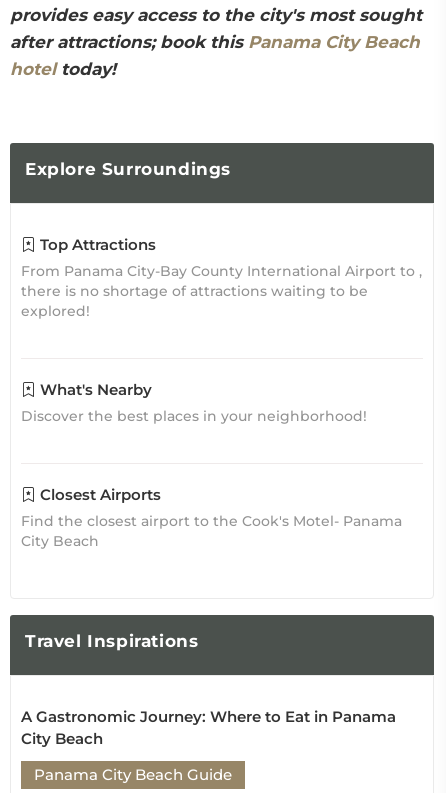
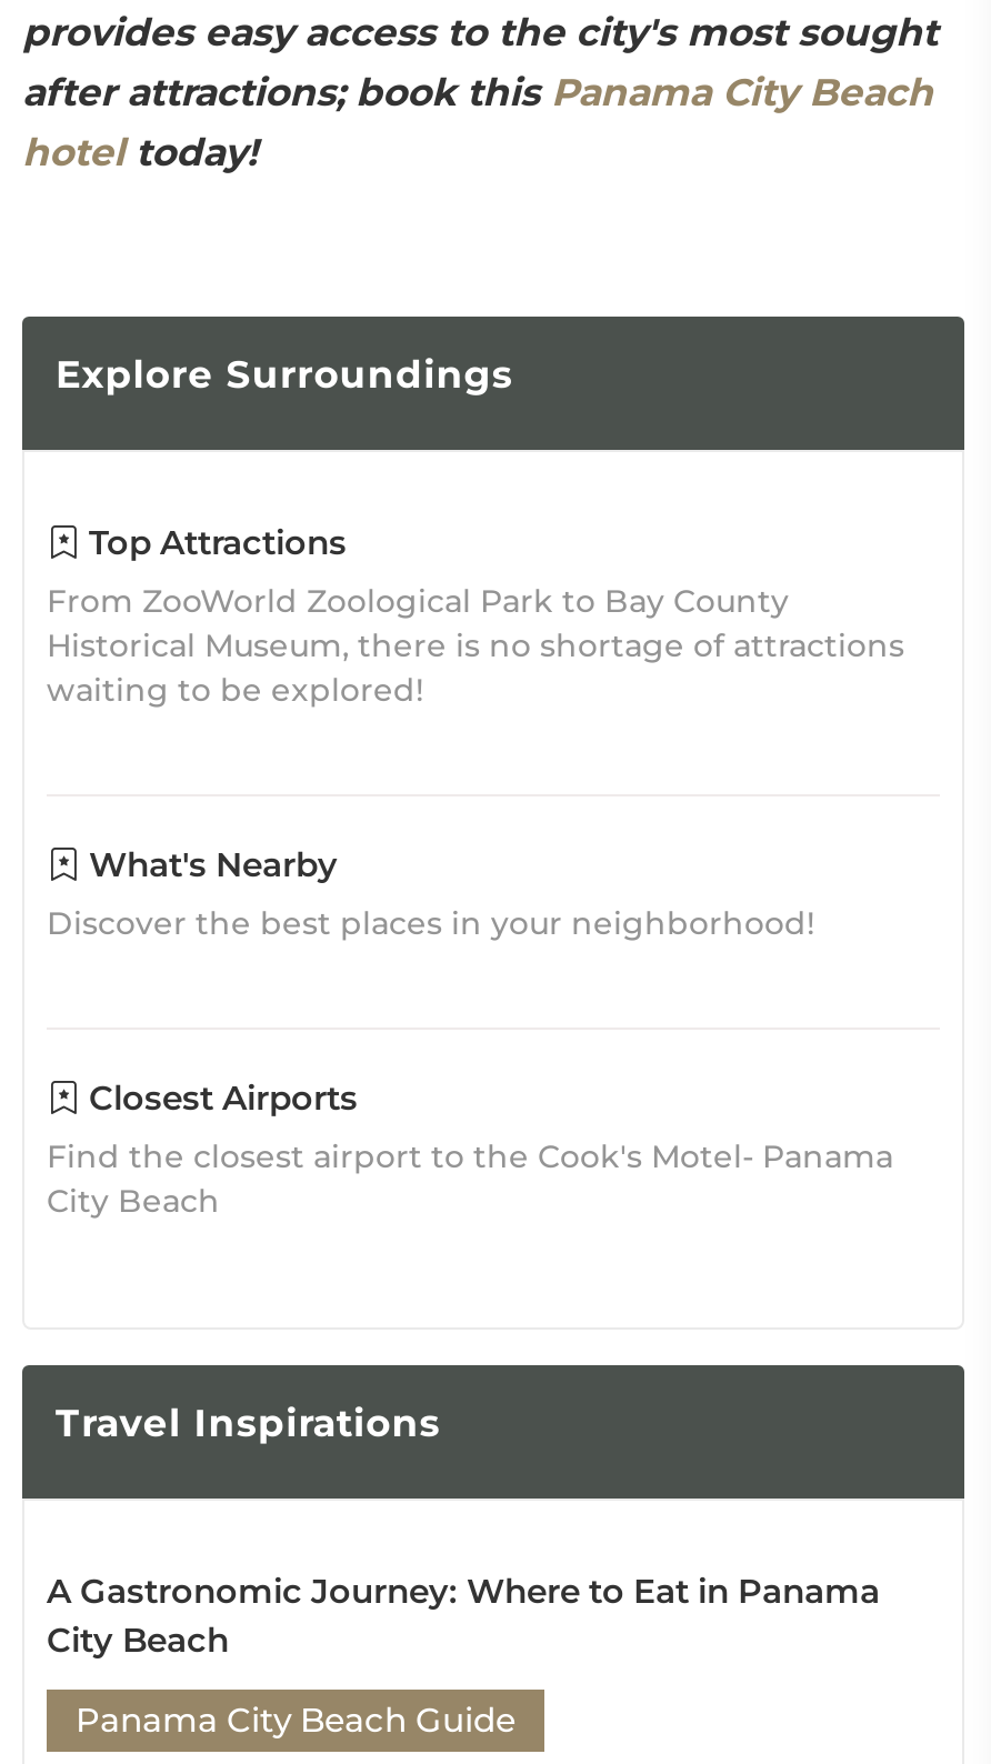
- From Panama City-Bay County International Airport to ,
- there is no shortage of attractions waiting to be
- explored!
+ From ZooWorld Zoological Park to Bay County
+ Historical Museum, there is no shortage of attractions
+ waiting to be explored!
